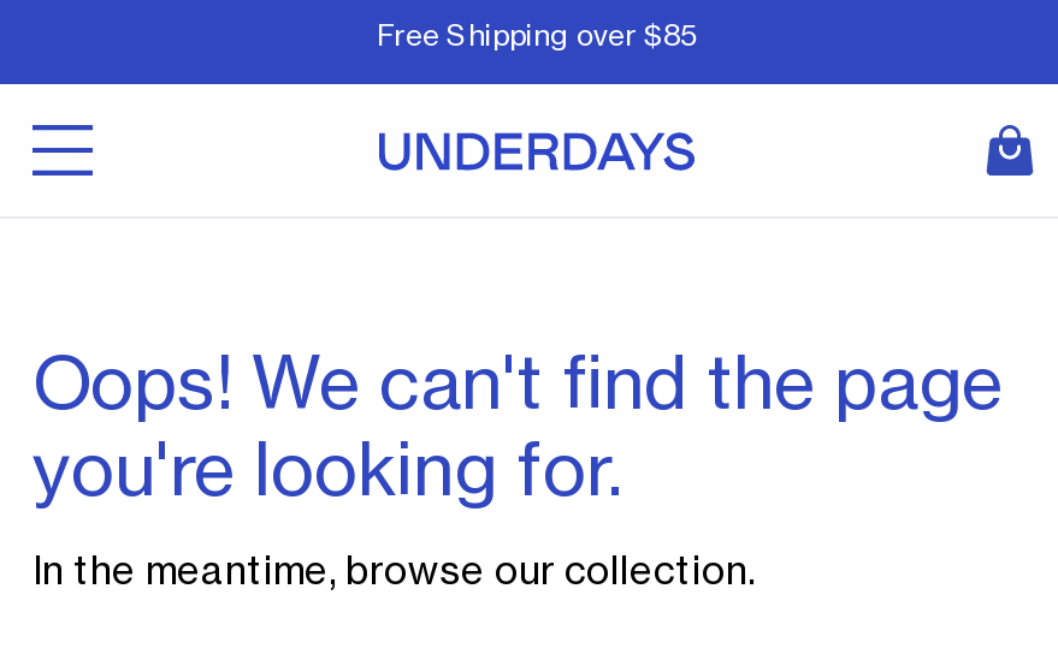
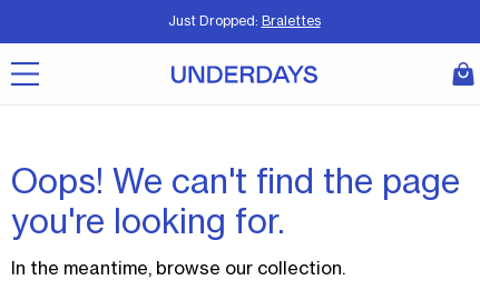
- Free Shipping over $85
+ Just Dropped: Bralettes
